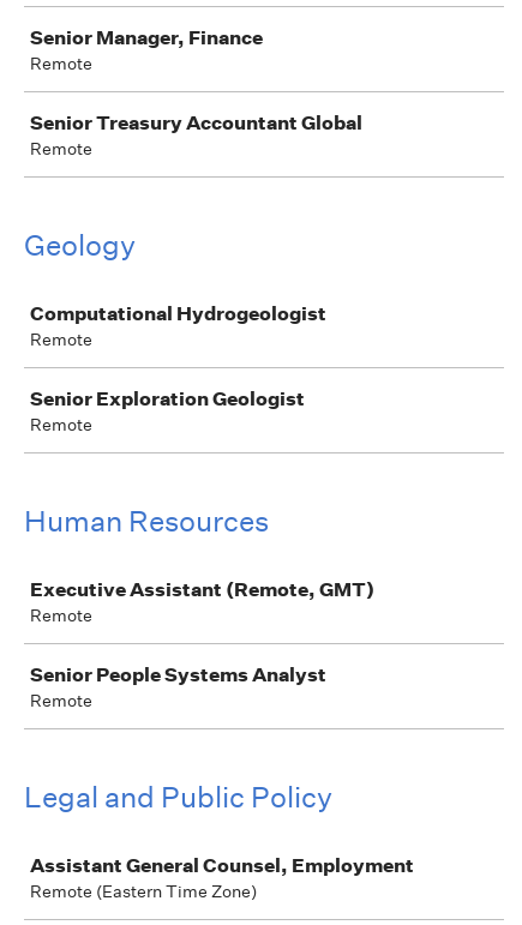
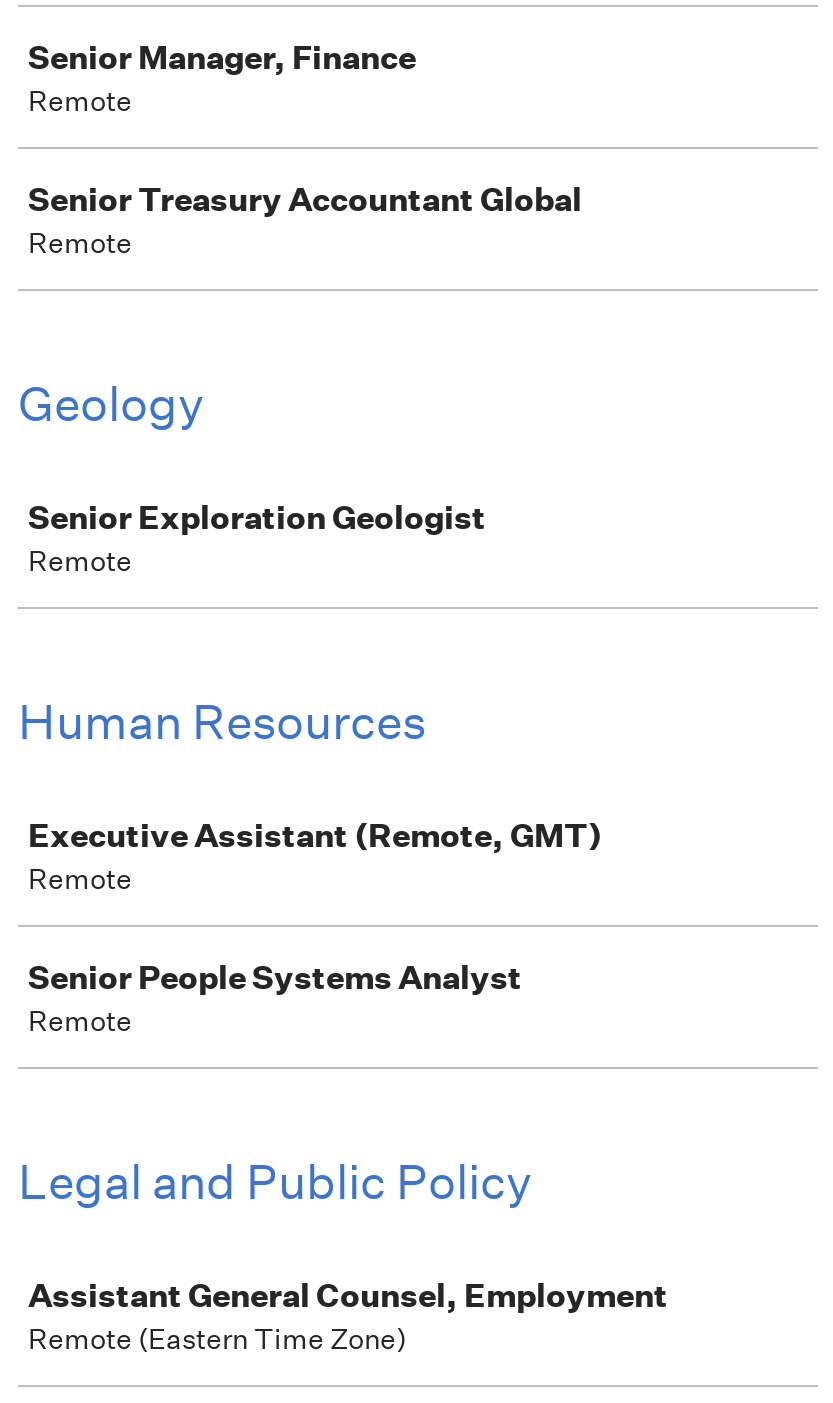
- Computational Hydrogeologist
- Remote
